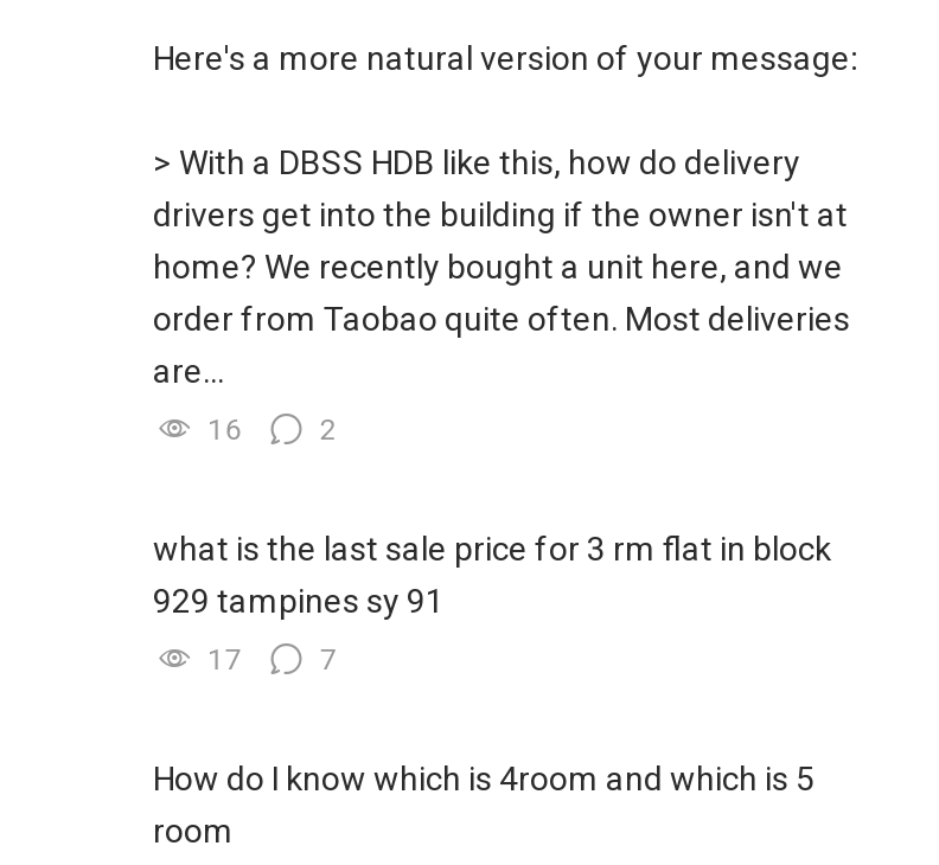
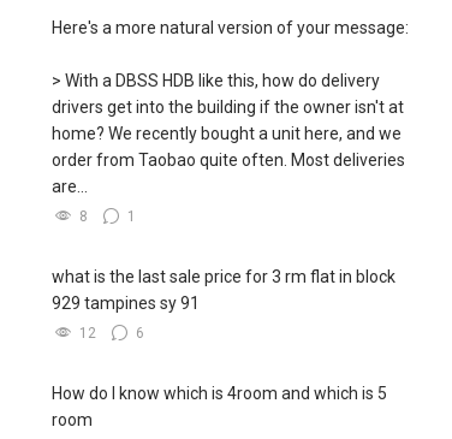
- 16
+ 8

- 2
+ 1

- 17
+ 12

- 7
+ 6
